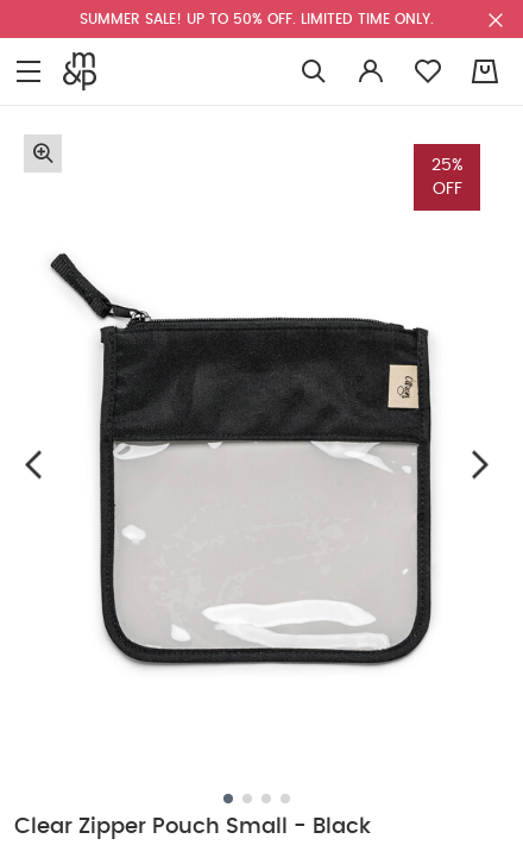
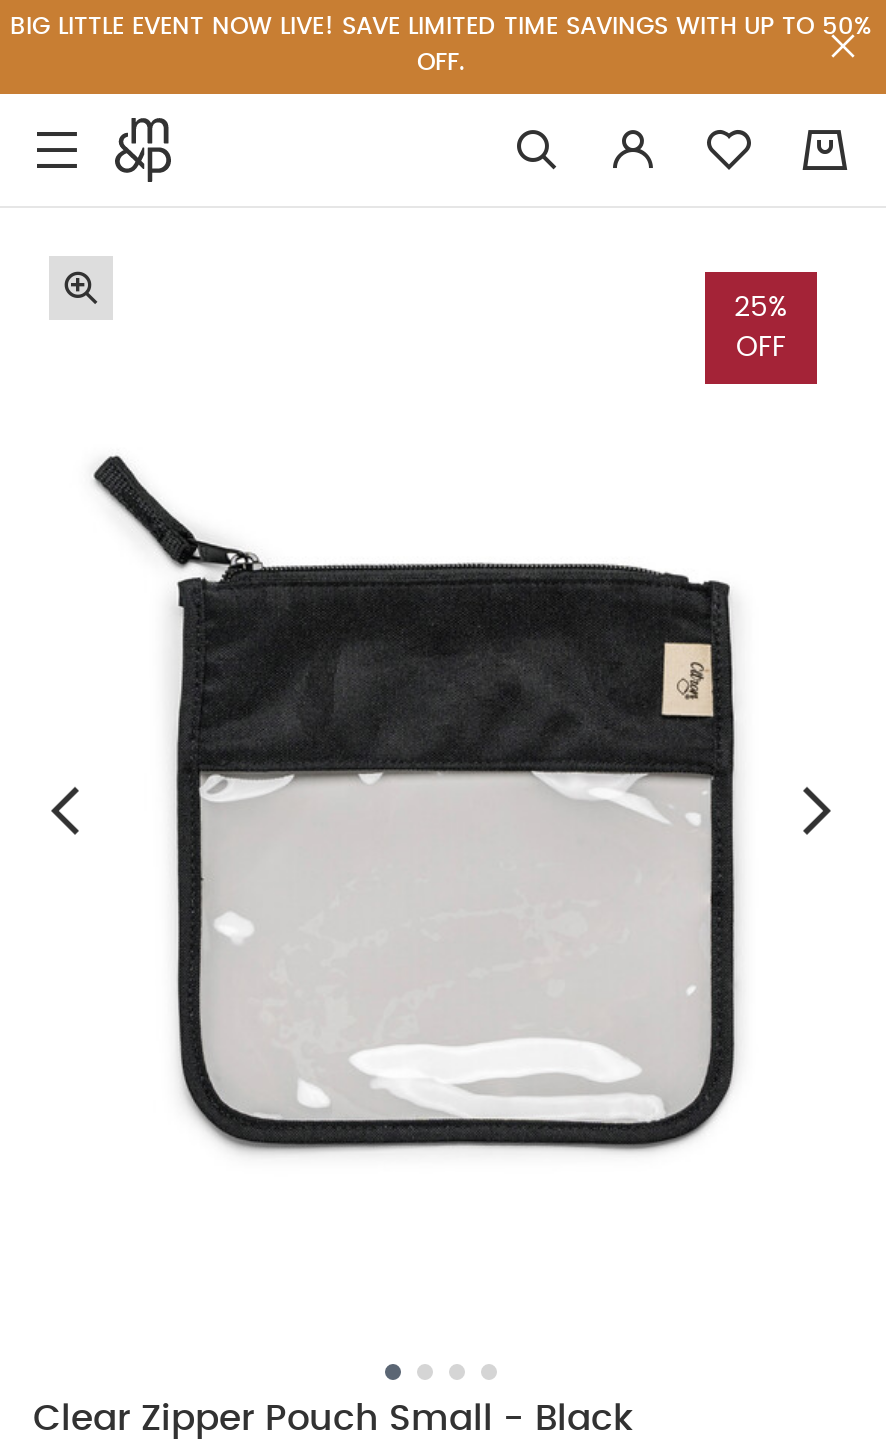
- SUMMER SALE! UP TO 50% OFF. LIMITED TIME ONLY.
+ BIG LITTLE EVENT NOW LIVE! SAVE LIMITED TIME SAVINGS WITH UP TO 50%
+ OFF.
